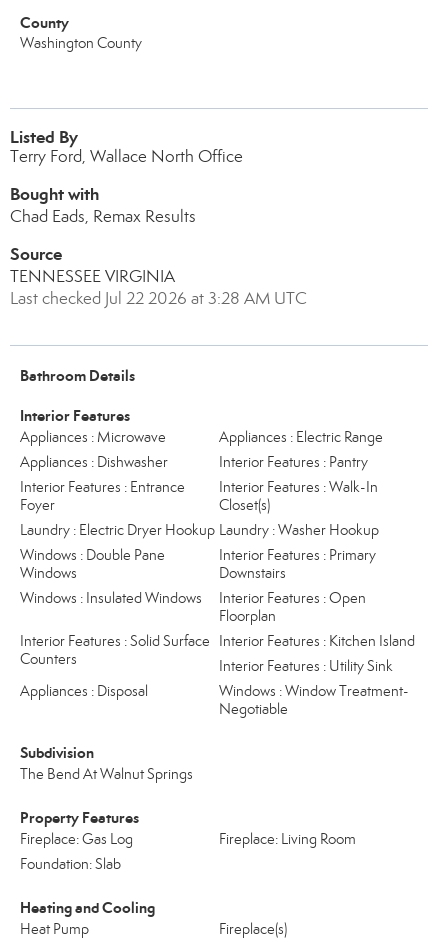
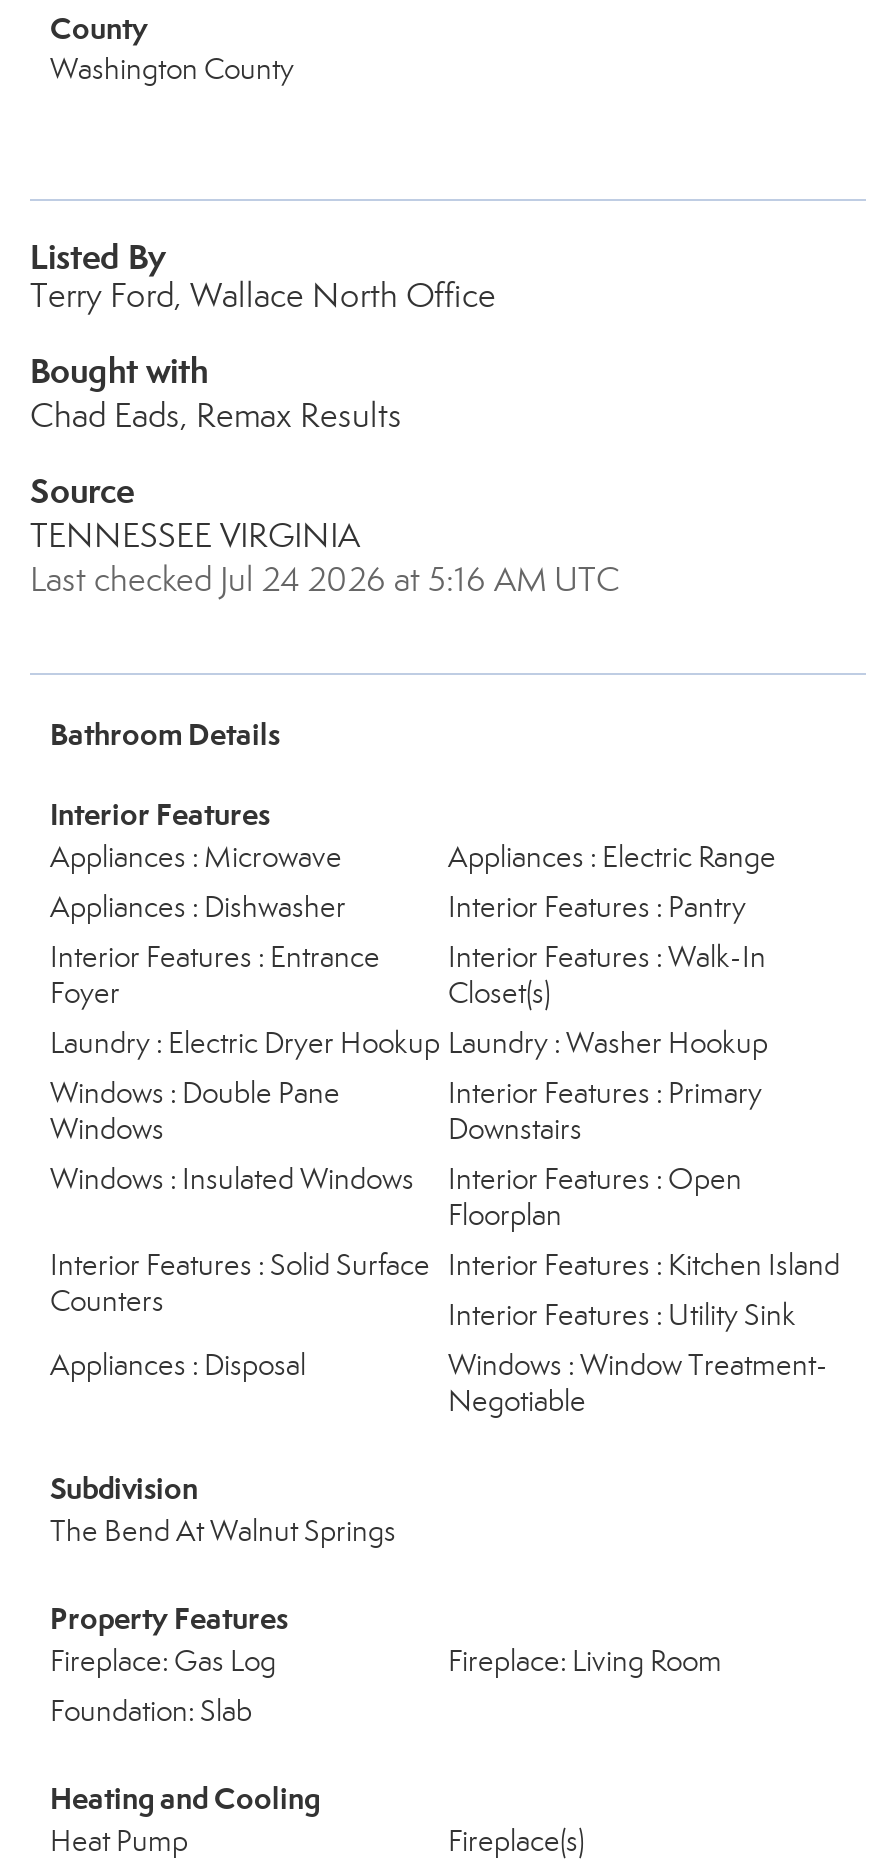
- Last checked Jul 22 2026 at 3:28 AM UTC
+ Last checked Jul 24 2026 at 5:16 AM UTC
